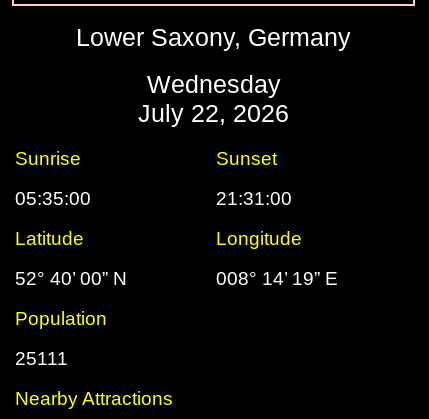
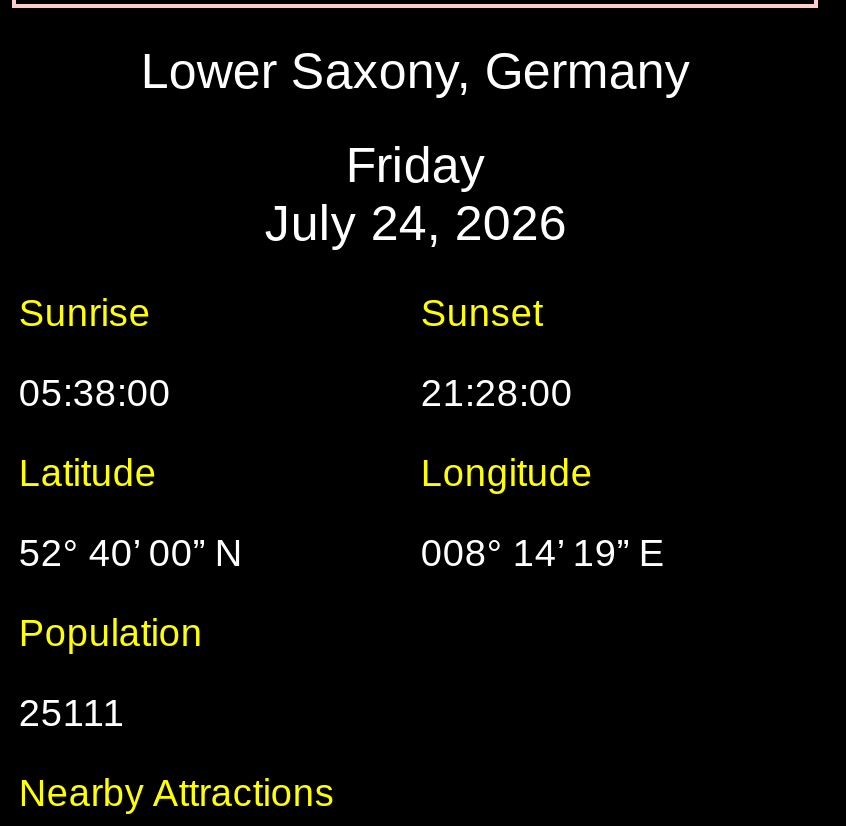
- Wednesday
- July 22, 2026
+ Friday
+ July 24, 2026

- 05:35:00
+ 05:38:00

- 21:31:00
+ 21:28:00
